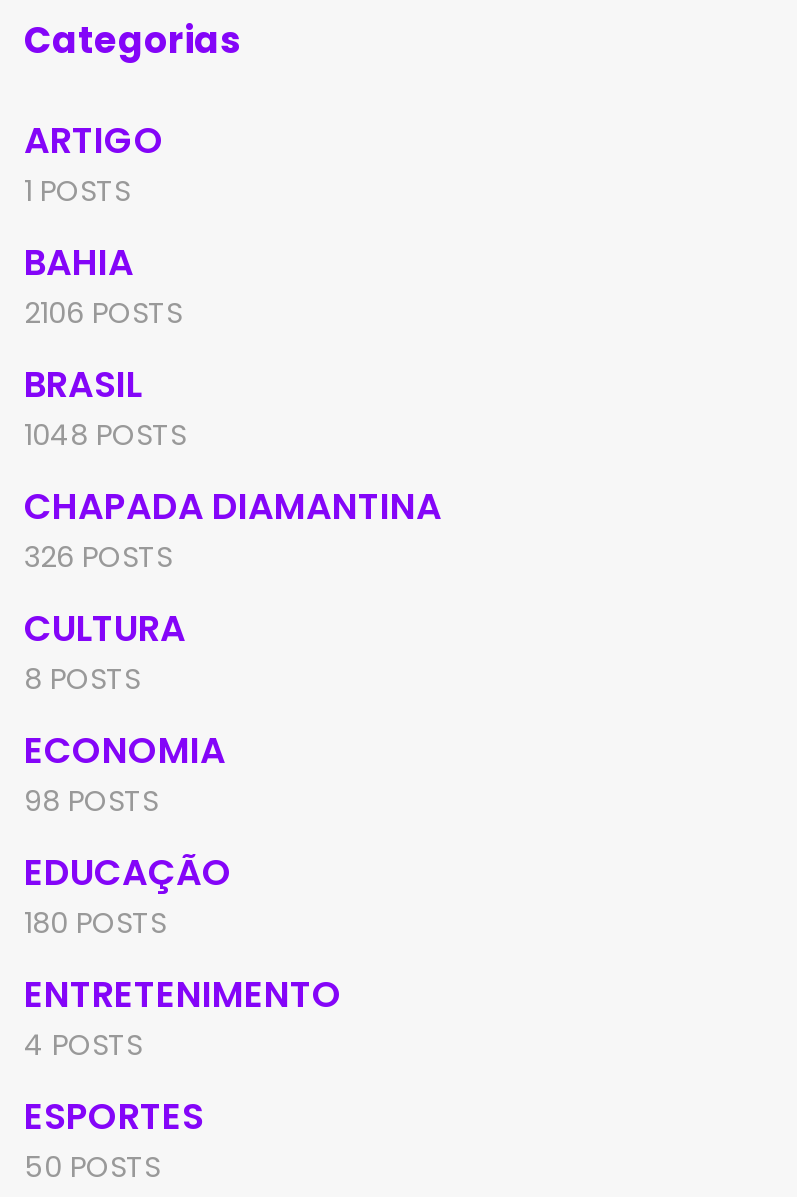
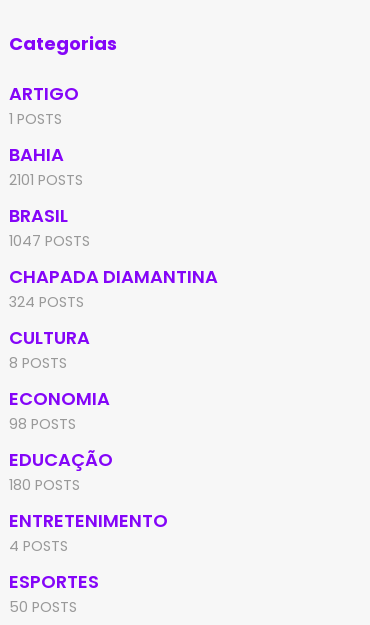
- 2106 POSTS
+ 2101 POSTS

- 1048 POSTS
+ 1047 POSTS

- 326 POSTS
+ 324 POSTS
